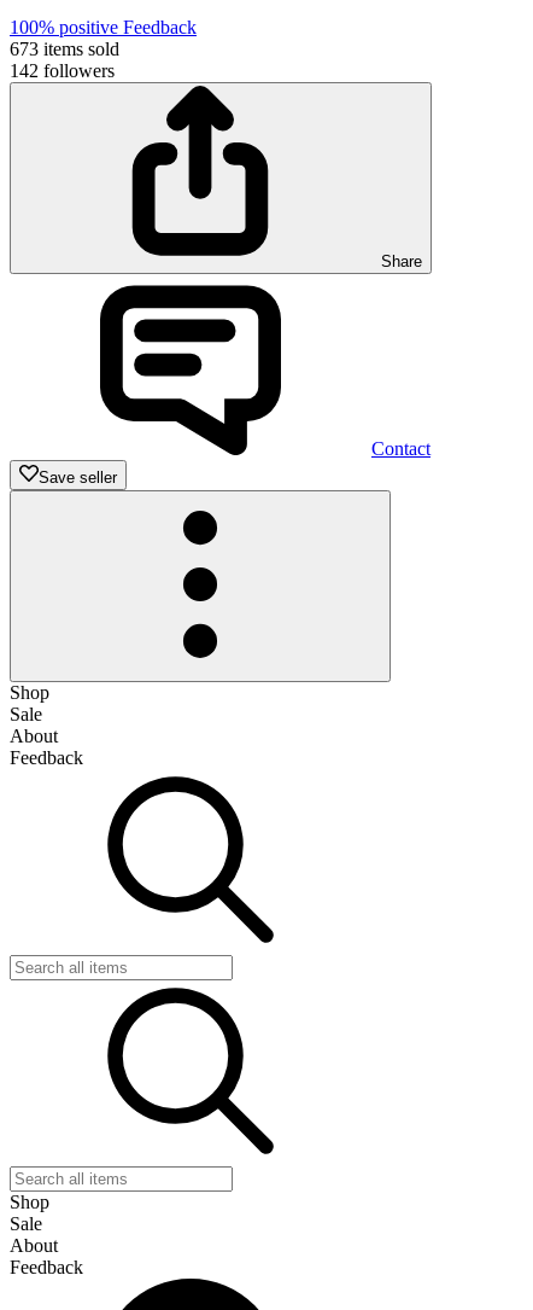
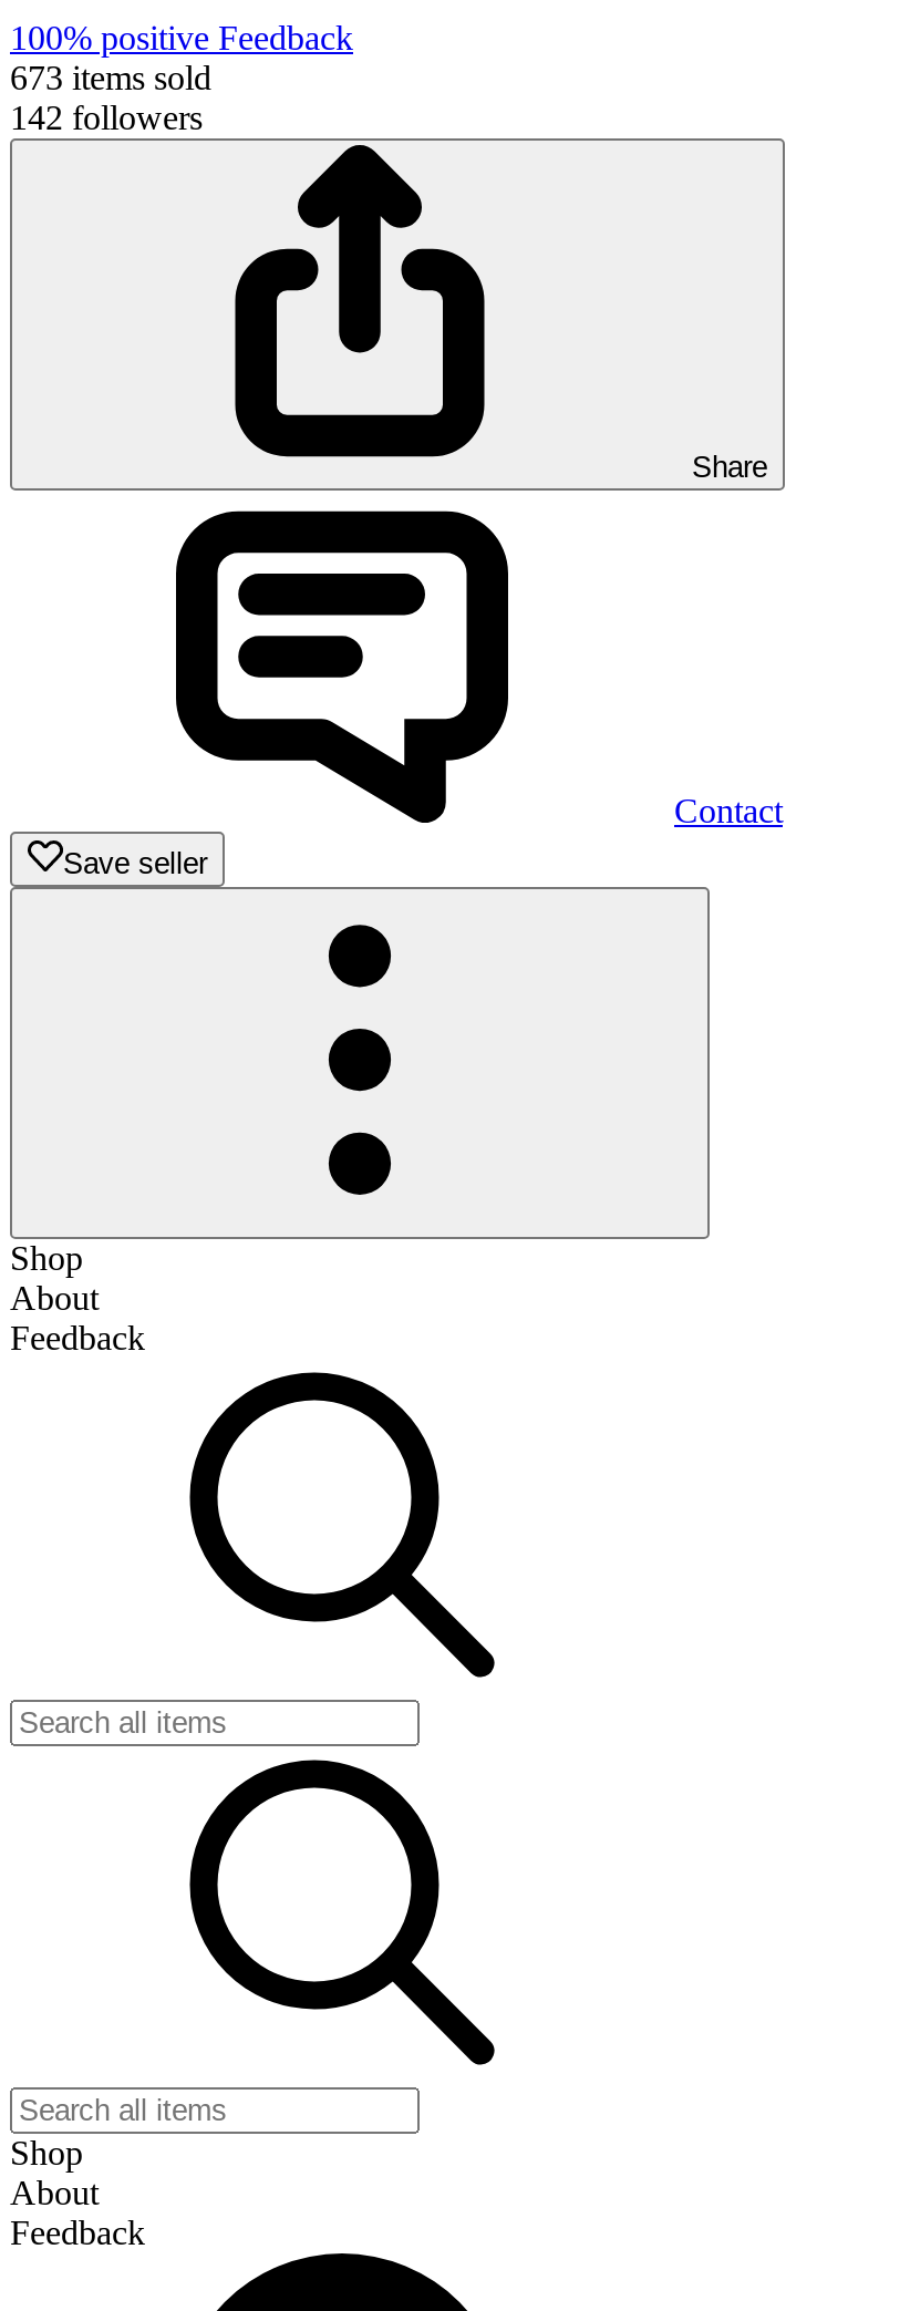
- Sale

- Sale
